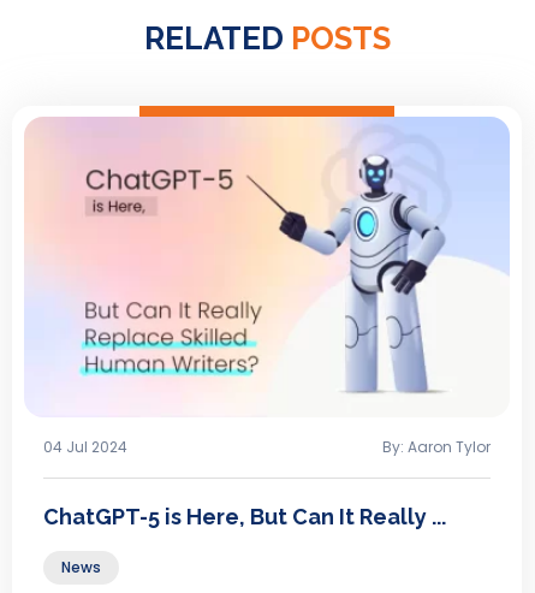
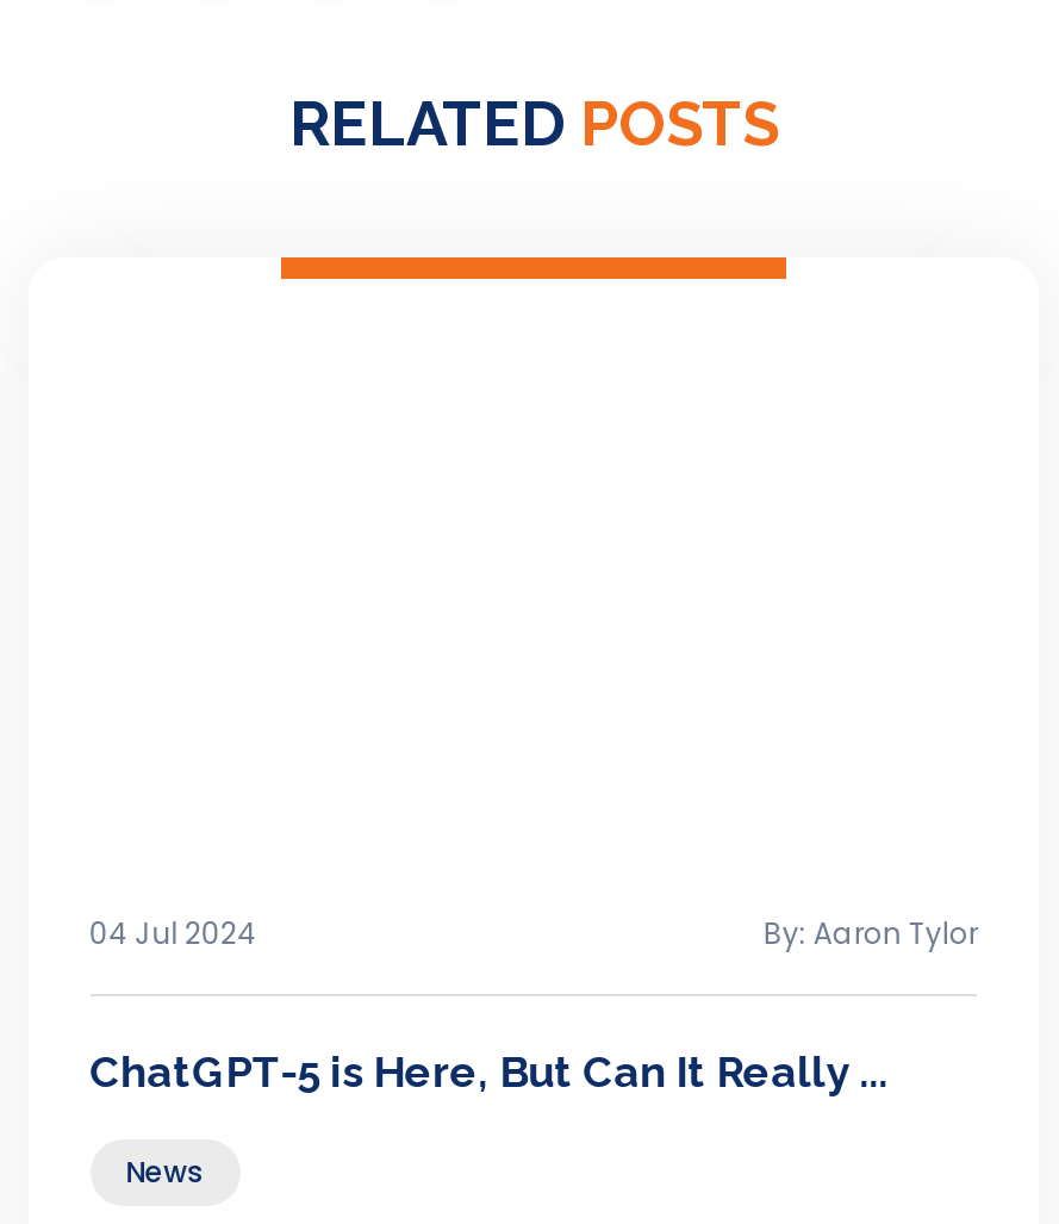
- [image]
